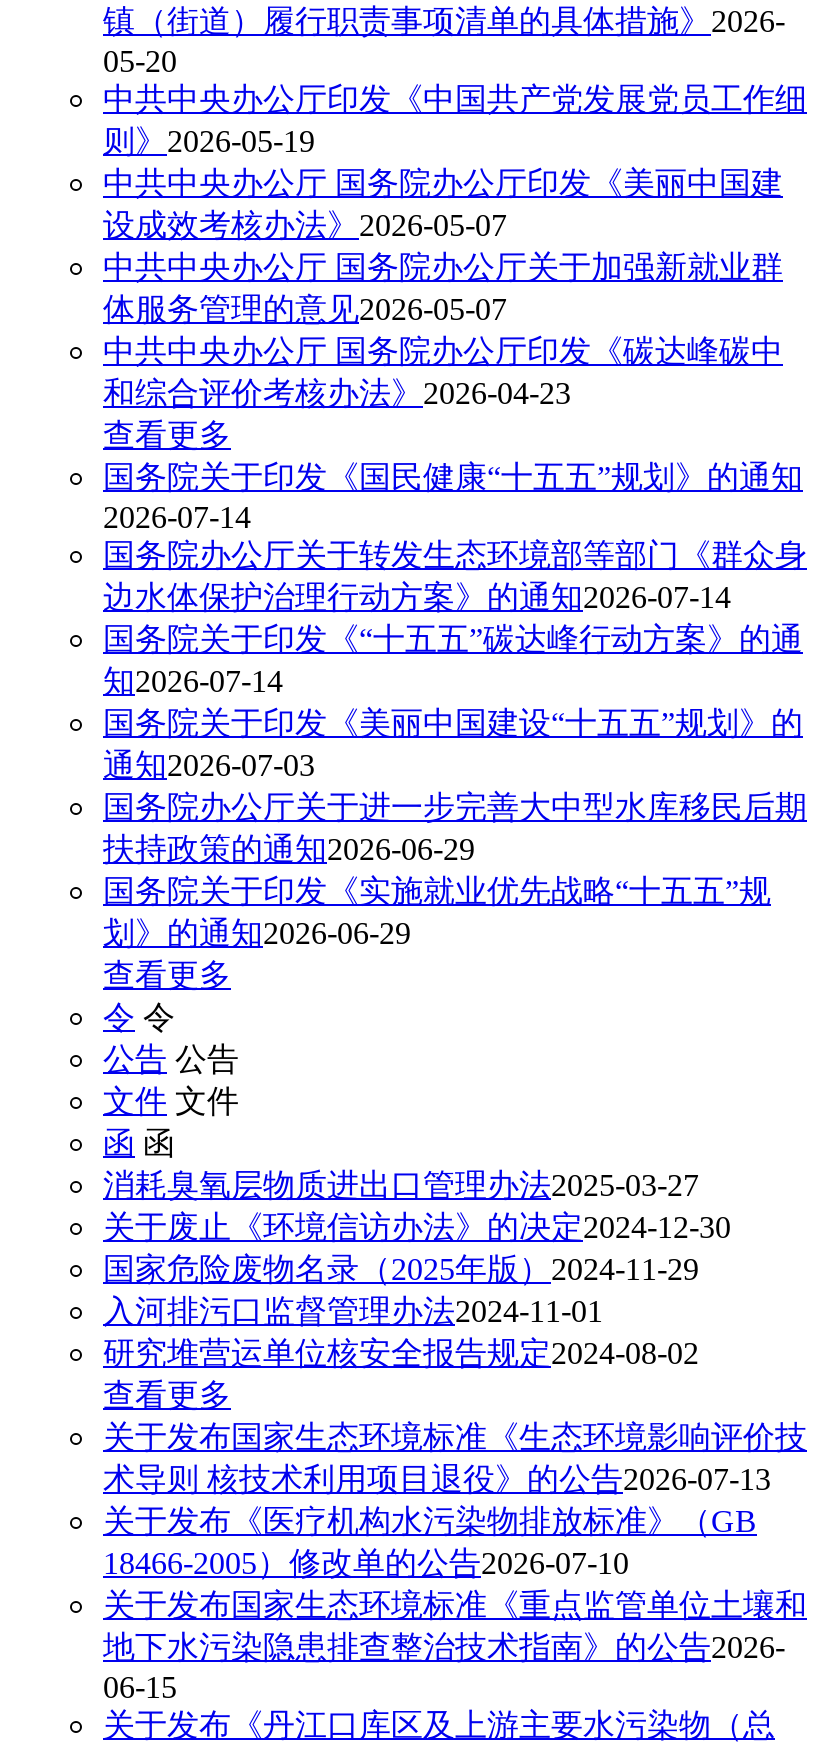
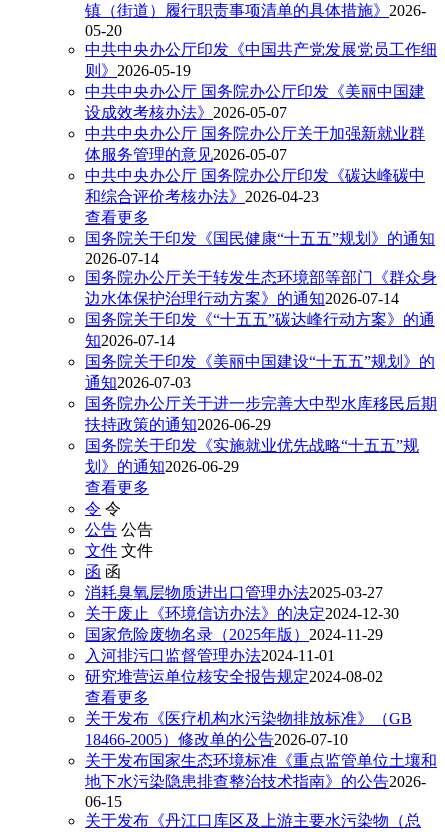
- 关于发布国家生态环境标准《生态环境影响评价技
- 术导则 核技术利用项目退役》的公告2026-07-13
